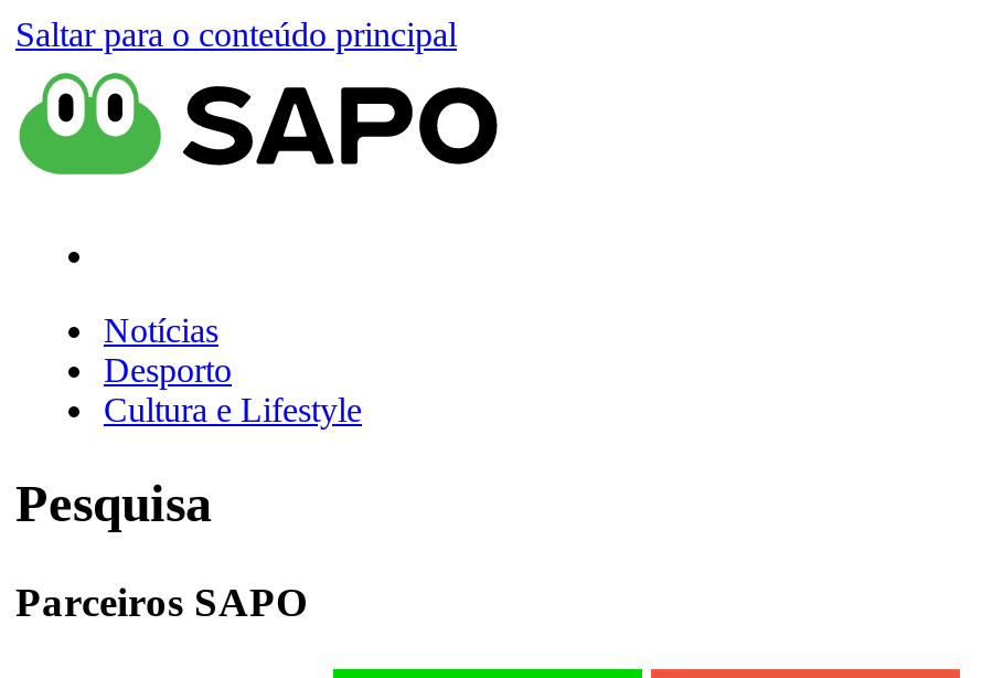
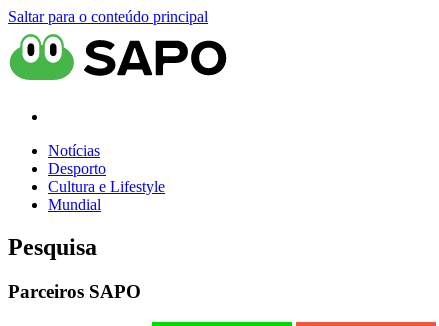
+ Mundial
